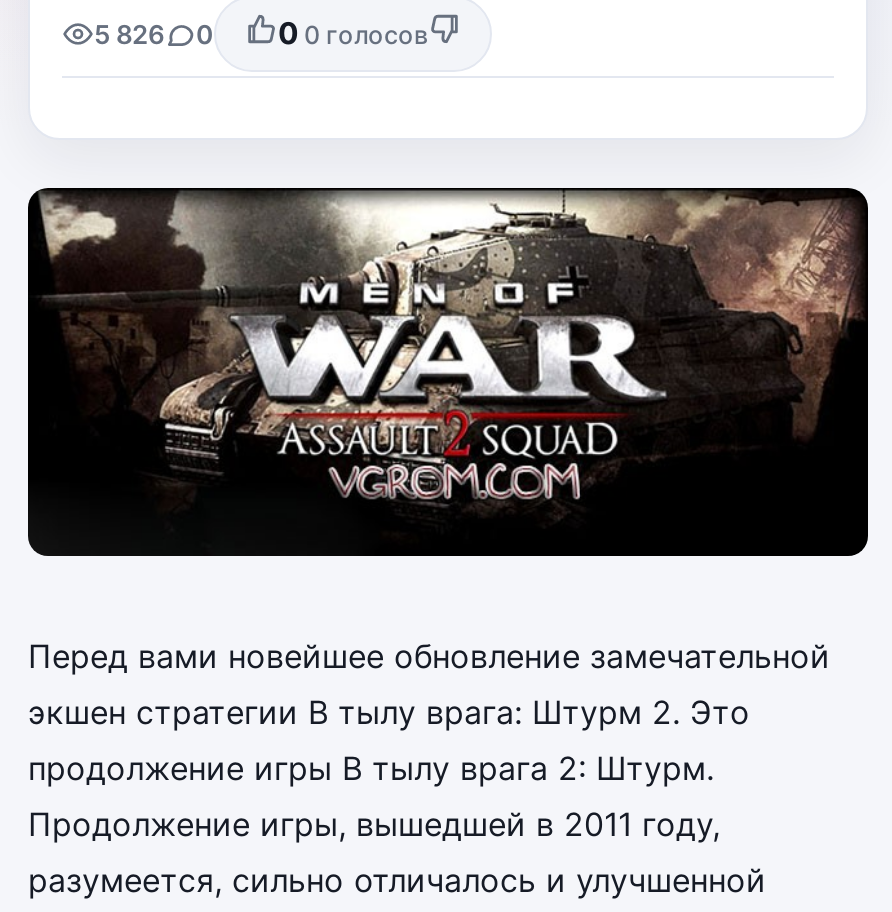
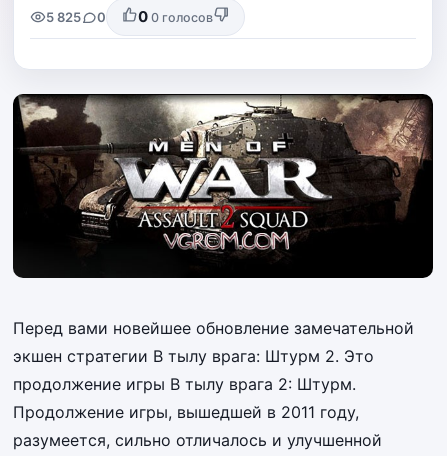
- 5 826
+ 5 825
